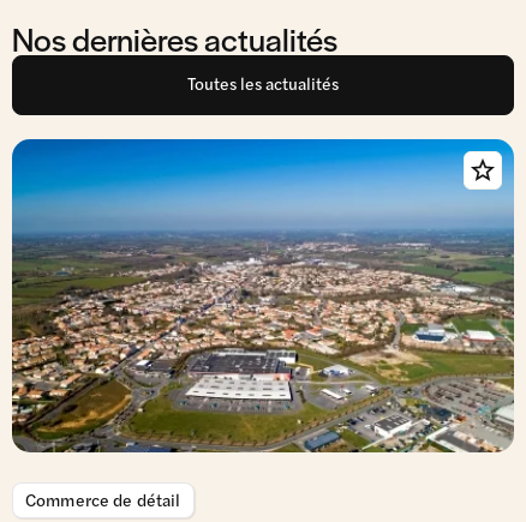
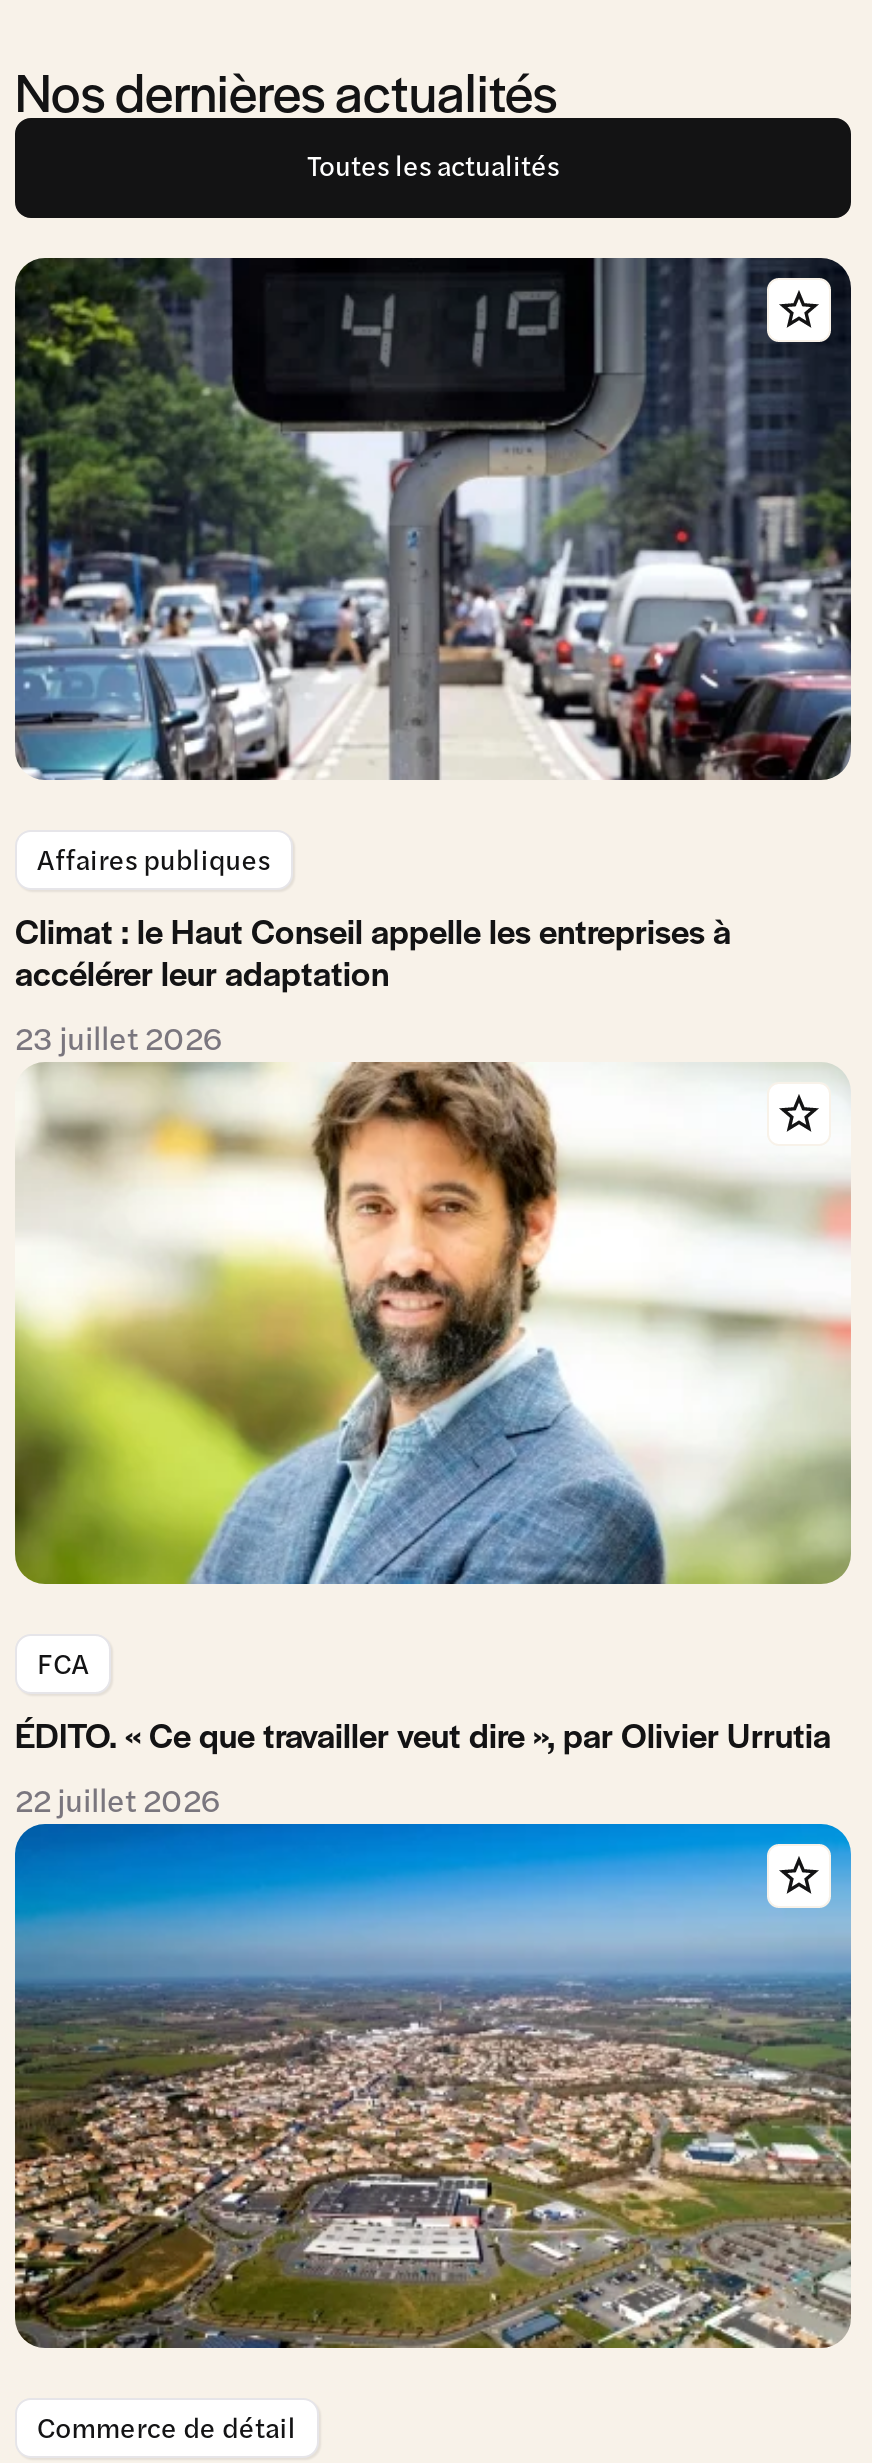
+ [image]
+ Affaires publiques
+ Climat : le Haut Conseil appelle les entreprises à
+ accélérer leur adaptation
+ 23 juillet 2026

+ [image]
+ FCA
+ ÉDITO. « Ce que travailler veut dire », par Olivier Urrutia
+ 22 juillet 2026
